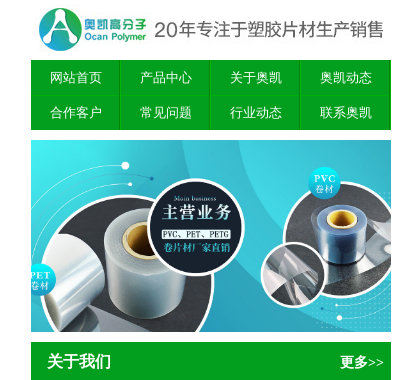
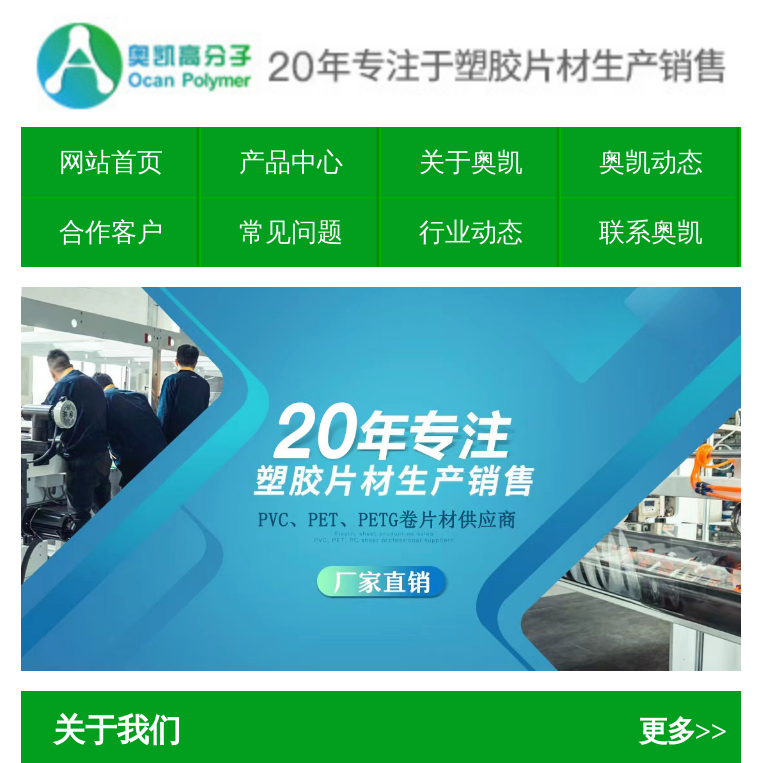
- [image]
+ [image]
